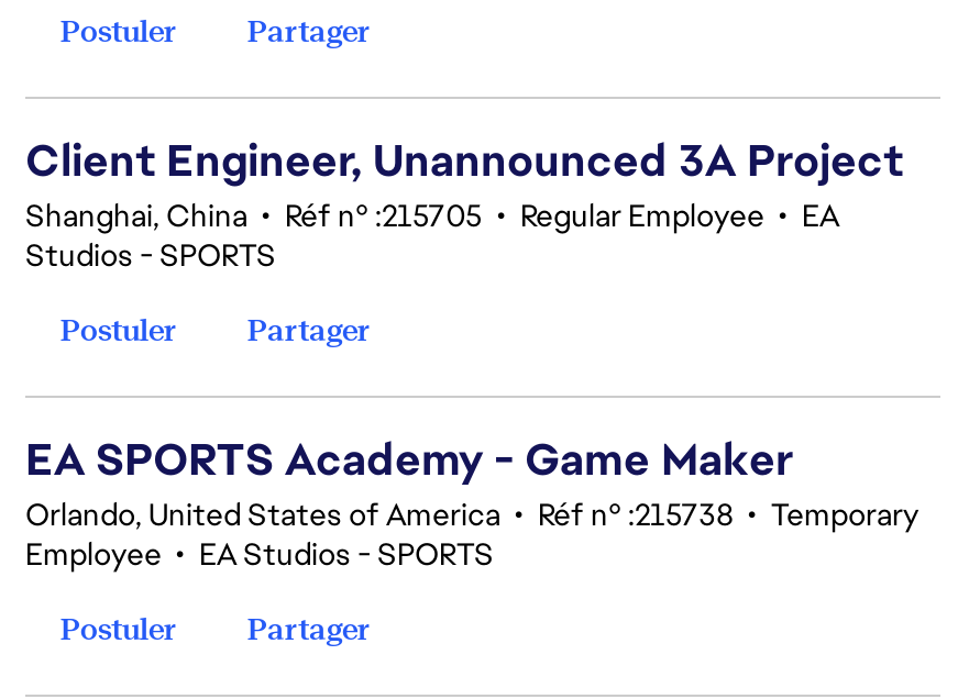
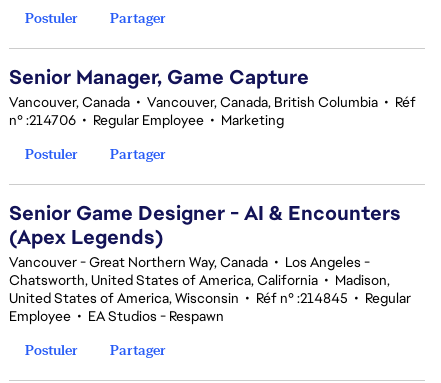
- Client Engineer, Unannounced 3A Project
- Shanghai, China • Réf n° :215705 • Regular Employee • EA
- Studios - SPORTS
+ Senior Manager, Game Capture
+ Vancouver, Canada • Vancouver, Canada, British Columbia • Réf
+ n° :214706 • Regular Employee • Marketing

- EA SPORTS Academy - Game Maker
- Orlando, United States of America • Réf n° :215738 • Temporary
- Employee • EA Studios - SPORTS
+ Senior Game Designer - AI & Encounters
+ (Apex Legends)
+ Vancouver - Great Northern Way, Canada • Los Angeles -
+ Chatsworth, United States of America, California • Madison,
+ United States of America, Wisconsin • Réf n° :214845 • Regular
+ Employee • EA Studios - Respawn
